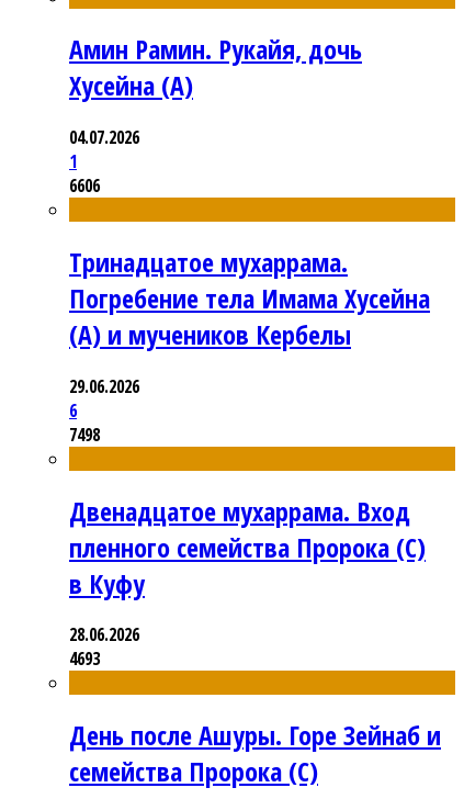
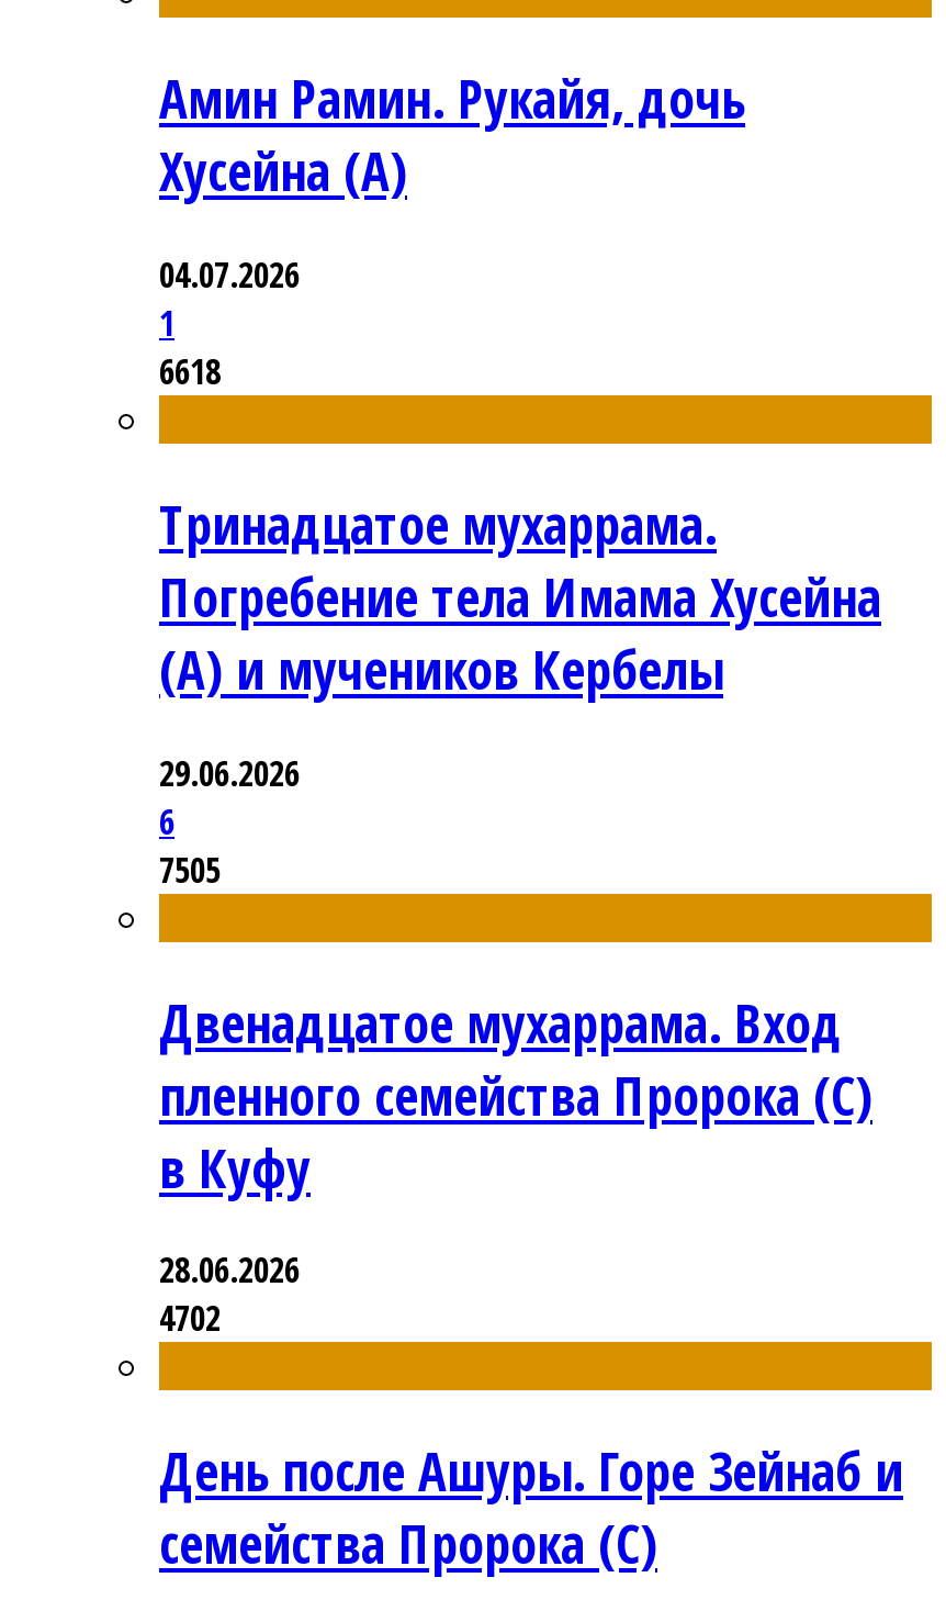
- 6606
+ 6618

- 7498
+ 7505

- 4693
+ 4702
